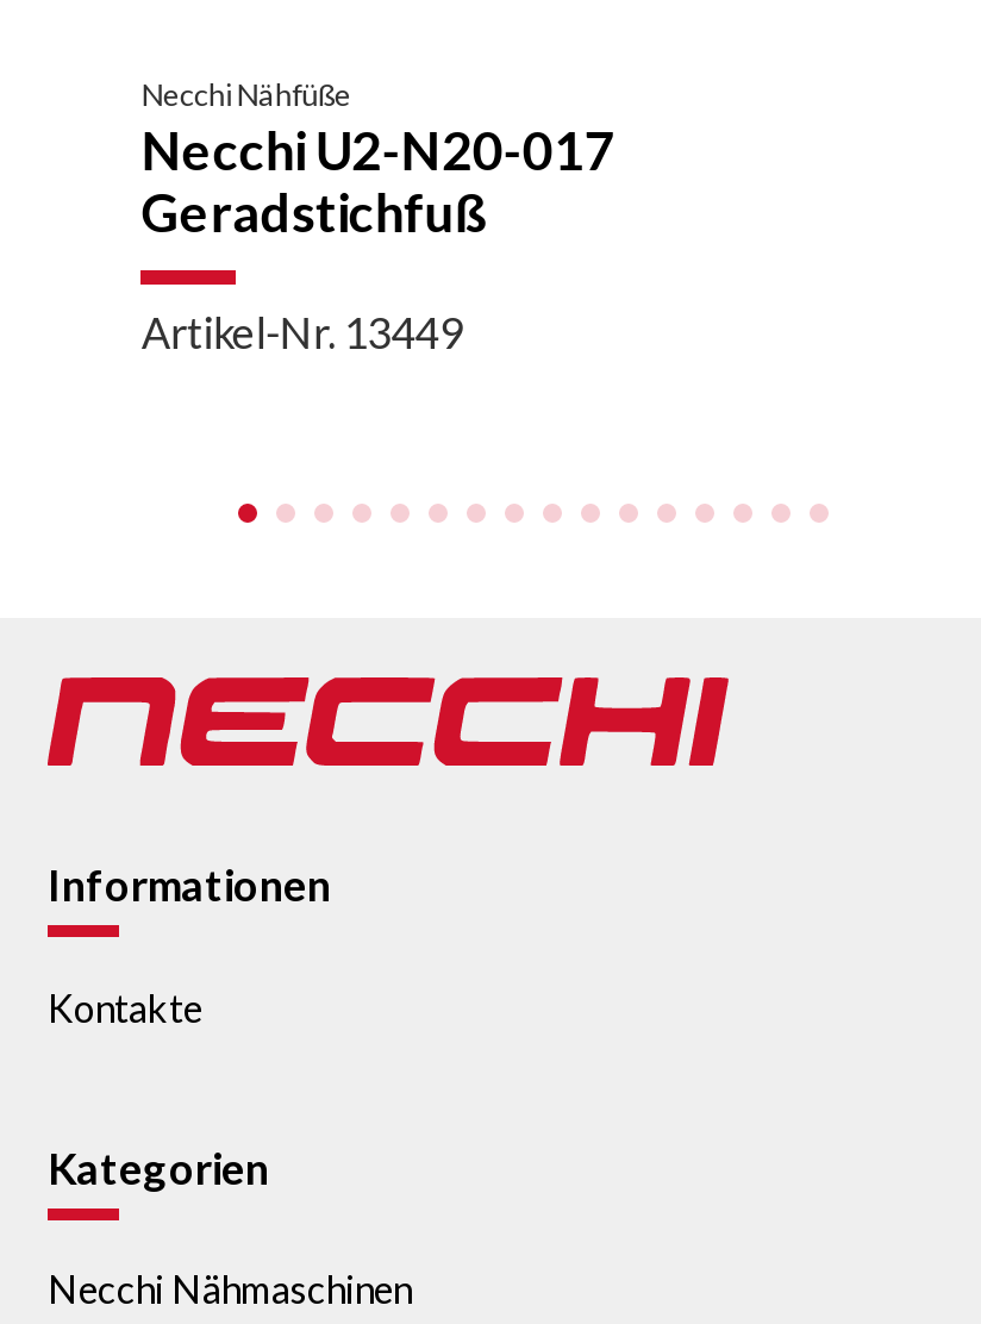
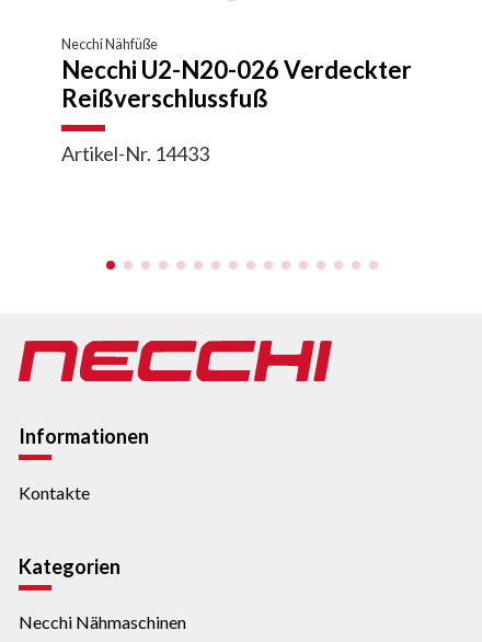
- Necchi U2-N20-017
- Geradstichfuß
+ Necchi U2-N20-026 Verdeckter
+ Reißverschlussfuß

- Artikel-Nr. 13449
+ Artikel-Nr. 14433
